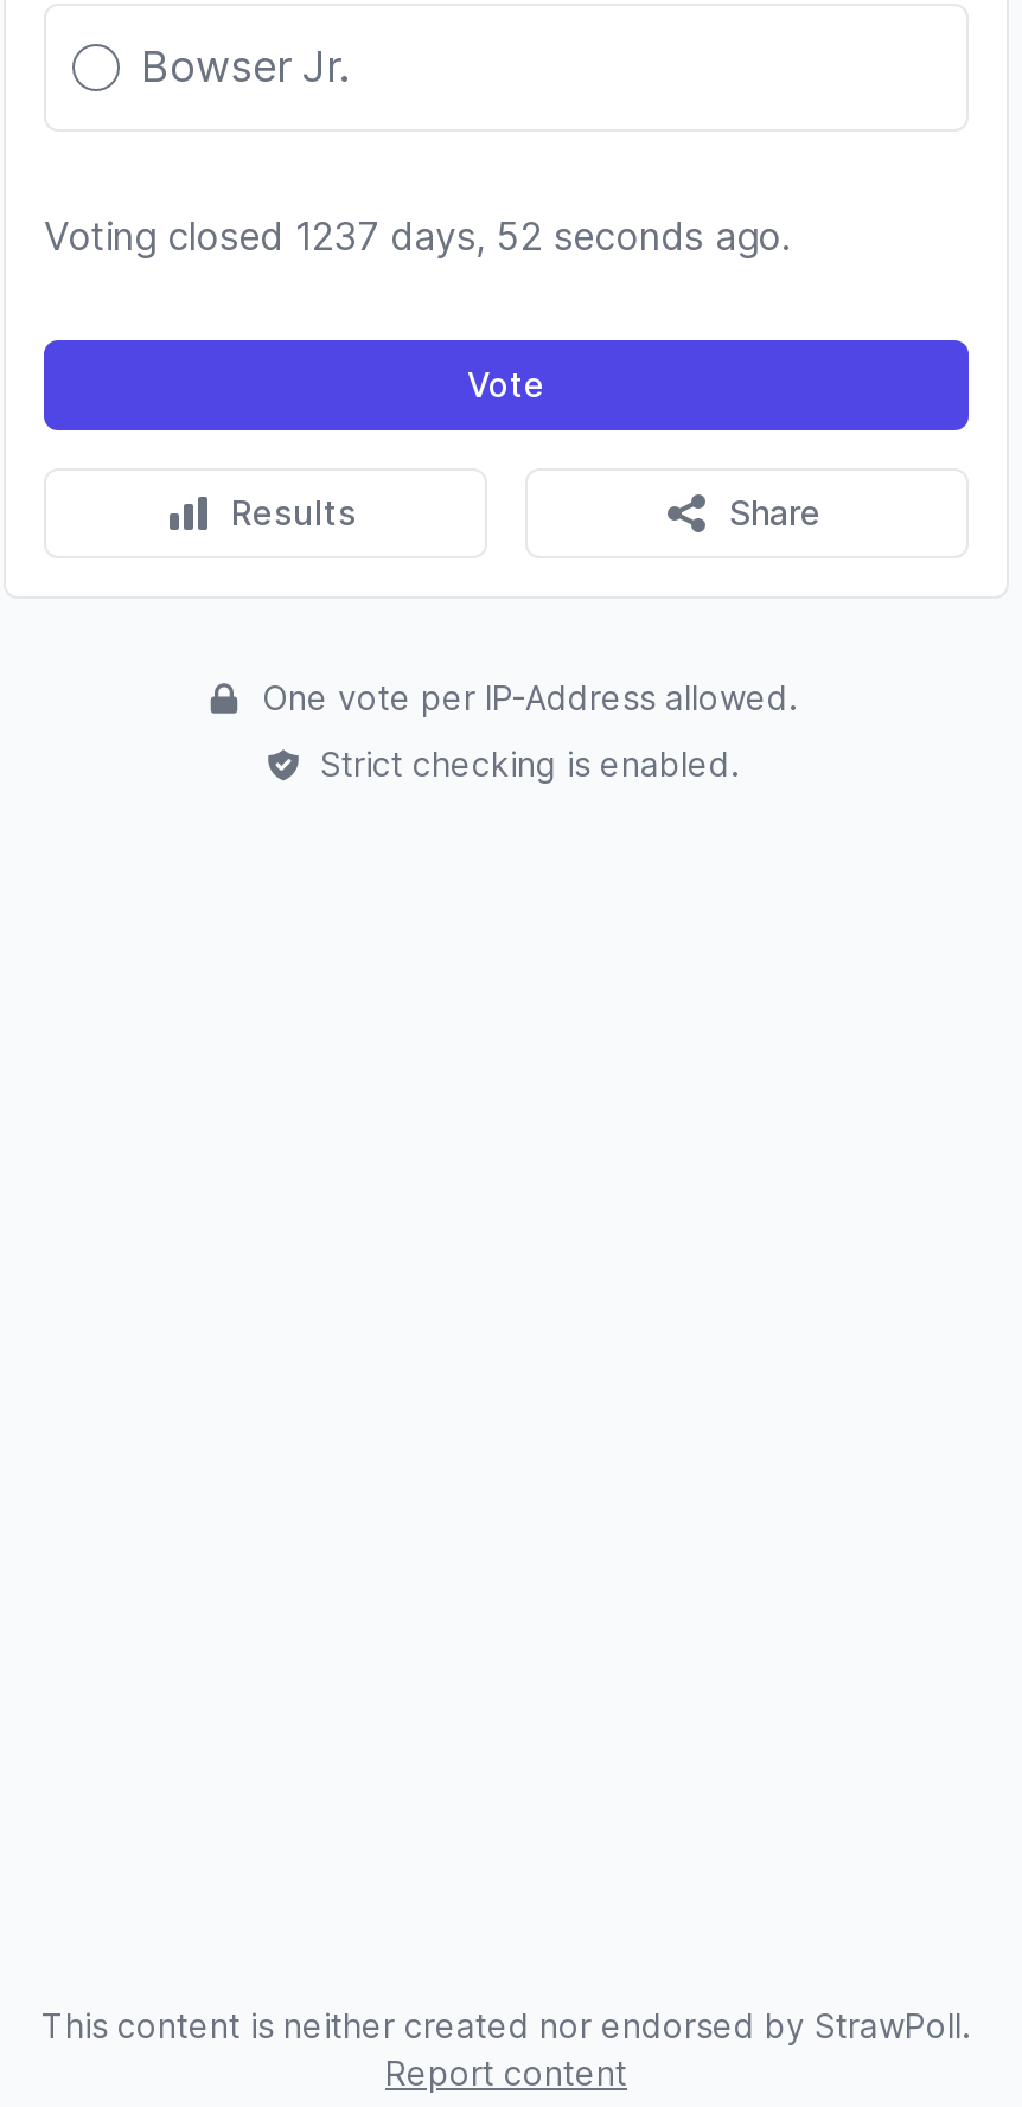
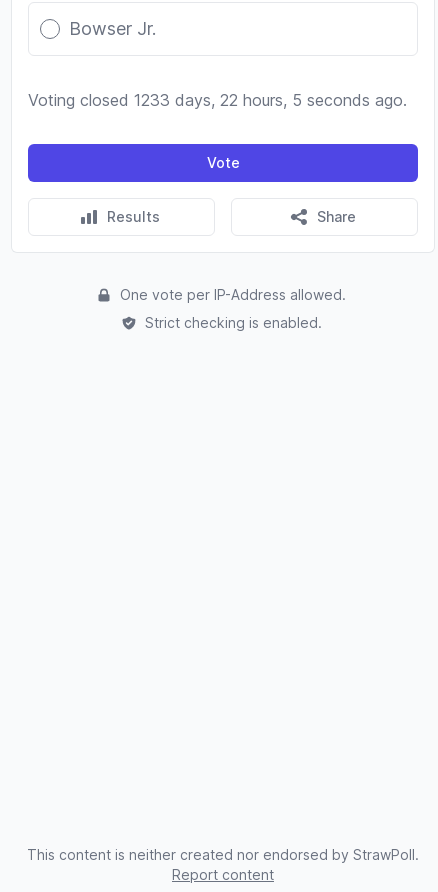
- Voting closed 1237 days, 52 seconds ago.
+ Voting closed 1233 days, 22 hours, 5 seconds ago.
